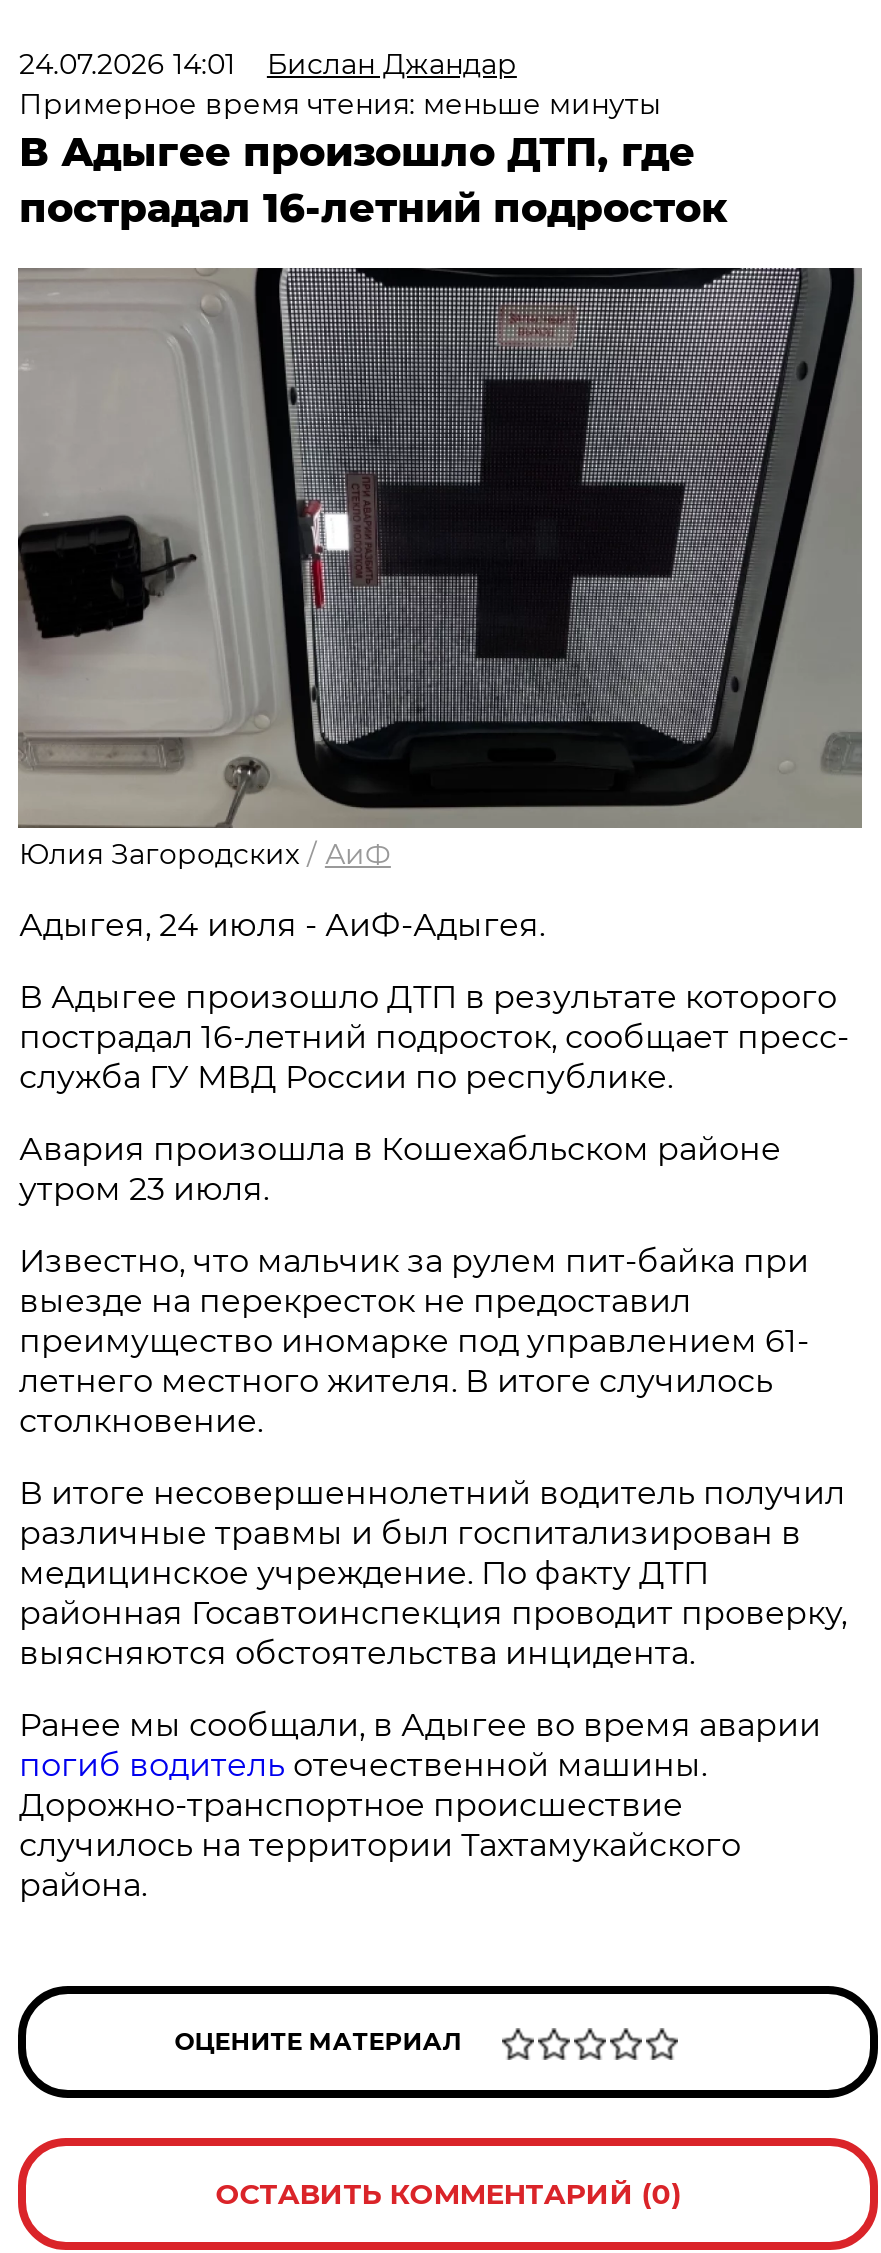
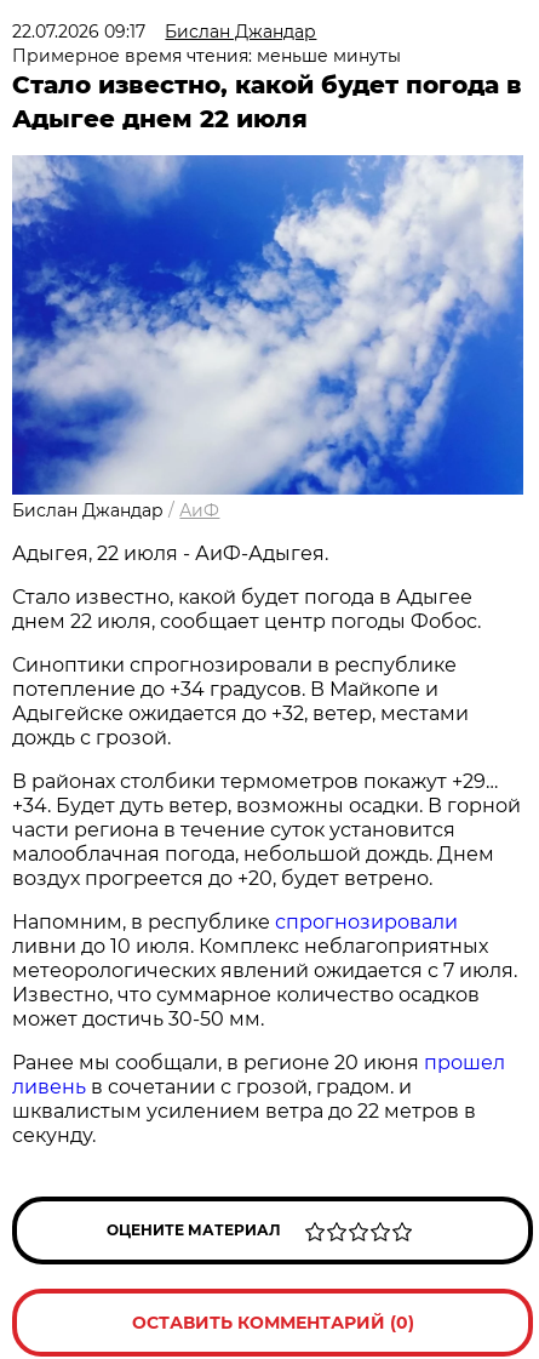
- 24.07.2026 14:01 Бислан Джандар
+ 22.07.2026 09:17 Бислан Джандар

- В Адыгее произошло ДТП, где
- пострадал 16-летний подросток
+ Стало известно, какой будет погода в
+ Адыгее днем 22 июля

- [image]
- Юлия Загородских / АиФ
+ [image]
+ Бислан Джандар / АиФ

- Адыгея, 24 июля - АиФ-Адыгея.
+ Адыгея, 22 июля - АиФ-Адыгея.

- В Адыгее произошло ДТП в результате которого
- пострадал 16-летний подросток, сообщает пресс-
- служба ГУ МВД России по республике.
+ Стало известно, какой будет погода в Адыгее
+ днем 22 июля, сообщает центр погоды Фобос.

- Авария произошла в Кошехабльском районе
- утром 23 июля.
+ Синоптики спрогнозировали в республике
+ потепление до +34 градусов. В Майкопе и
+ Адыгейске ожидается до +32, ветер, местами
+ дождь с грозой.

- Известно, что мальчик за рулем пит-байка при
- выезде на перекресток не предоставил
- преимущество иномарке под управлением 61-
- летнего местного жителя. В итоге случилось
- столкновение.
+ В районах столбики термометров покажут +29…
+ +34. Будет дуть ветер, возможны осадки. В горной
+ части региона в течение суток установится
+ малооблачная погода, небольшой дождь. Днем
+ воздух прогреется до +20, будет ветрено.

- В итоге несовершеннолетний водитель получил
- различные травмы и был госпитализирован в
- медицинское учреждение. По факту ДТП
- районная Госавтоинспекция проводит проверку,
- выясняются обстоятельства инцидента.
+ Напомним, в республике спрогнозировали
+ ливни до 10 июля. Комплекс неблагоприятных
+ метеорологических явлений ожидается с 7 июля.
+ Известно, что суммарное количество осадков
+ может достичь 30-50 мм.

- Ранее мы сообщали, в Адыгее во время аварии
- погиб водитель отечественной машины.
- Дорожно-транспортное происшествие
- случилось на территории Тахтамукайского
- района.
+ Ранее мы сообщали, в регионе 20 июня прошел
+ ливень в сочетании с грозой, градом. и
+ шквалистым усилением ветра до 22 метров в
+ секунду.
